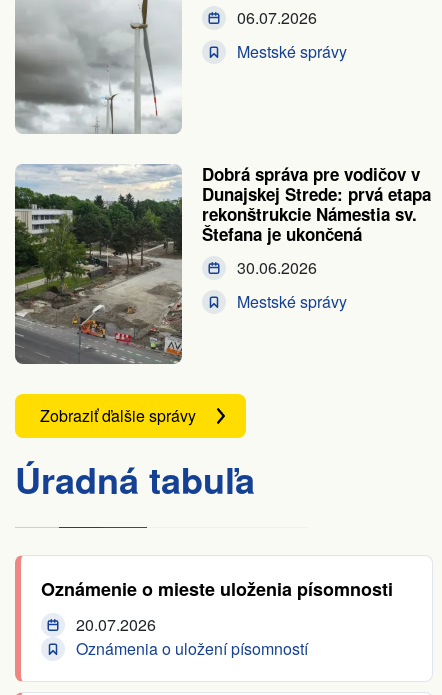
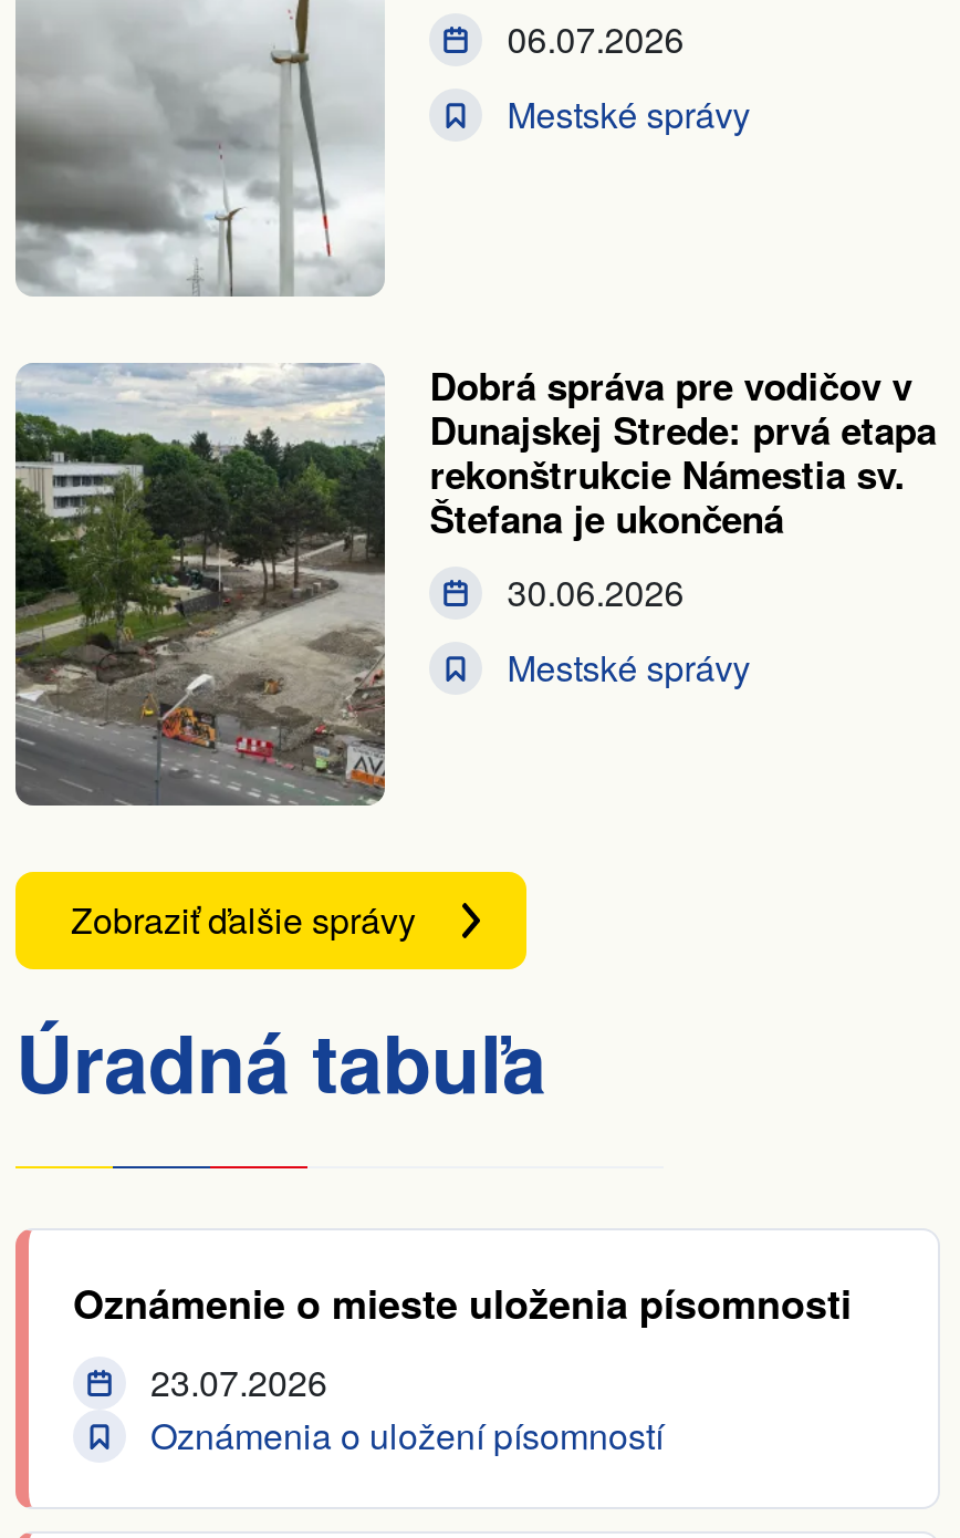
- 20.07.2026
+ 23.07.2026
